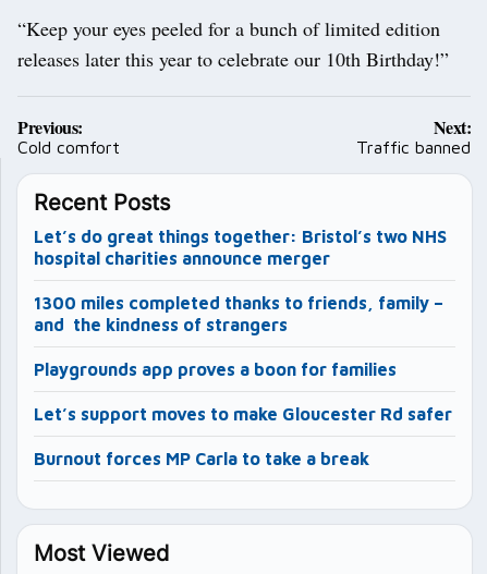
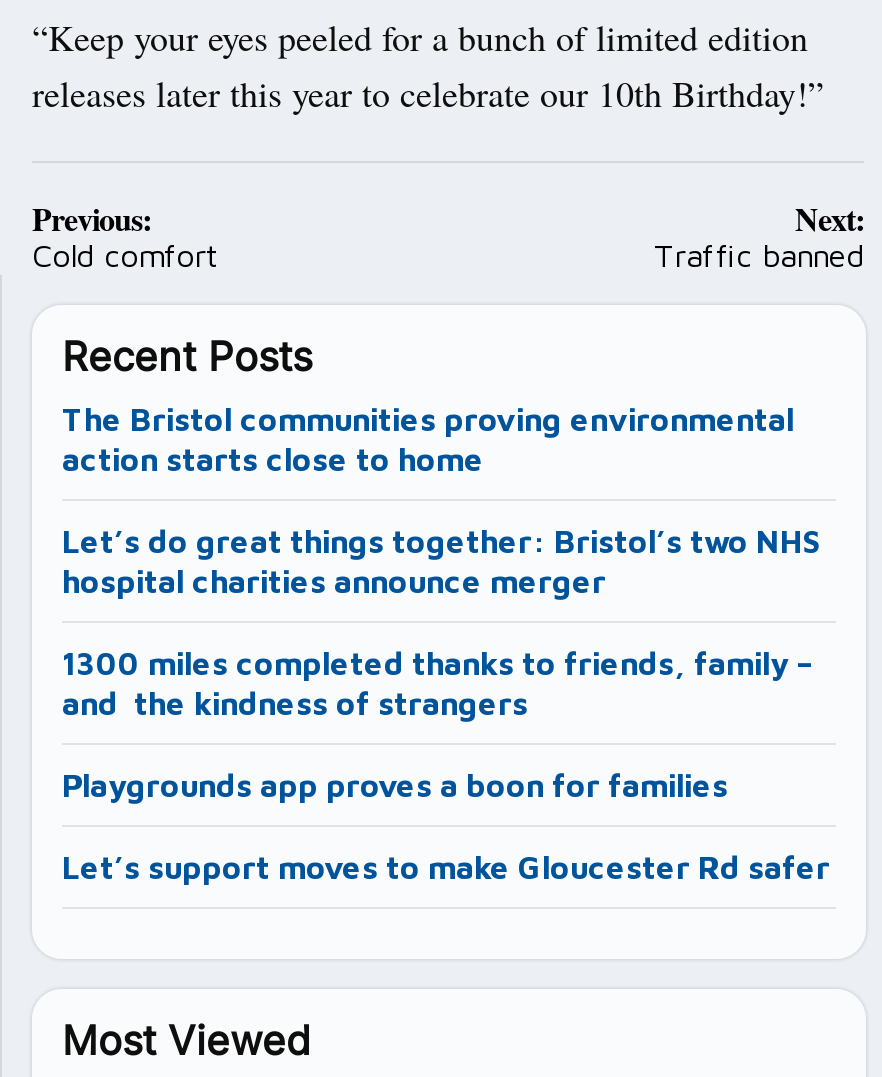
+ The Bristol communities proving environmental
+ action starts close to home

moved down: Let’s do great things together: Bristol’s two NHS | hospital charities announce merger | 1300 miles completed thanks to friends, family – | and the kindness of strangers | Playgrounds app proves a boon for families | Let’s support moves to make Gloucester Rd safer

- Burnout forces MP Carla to take a break
